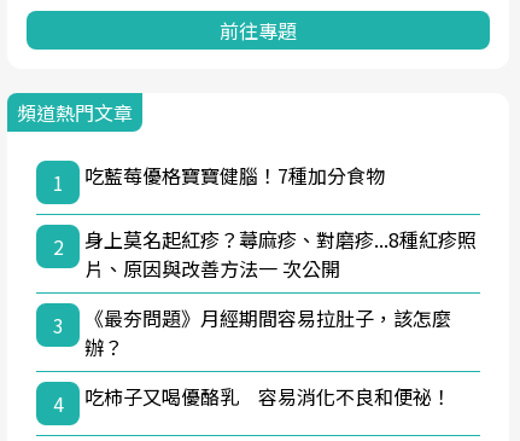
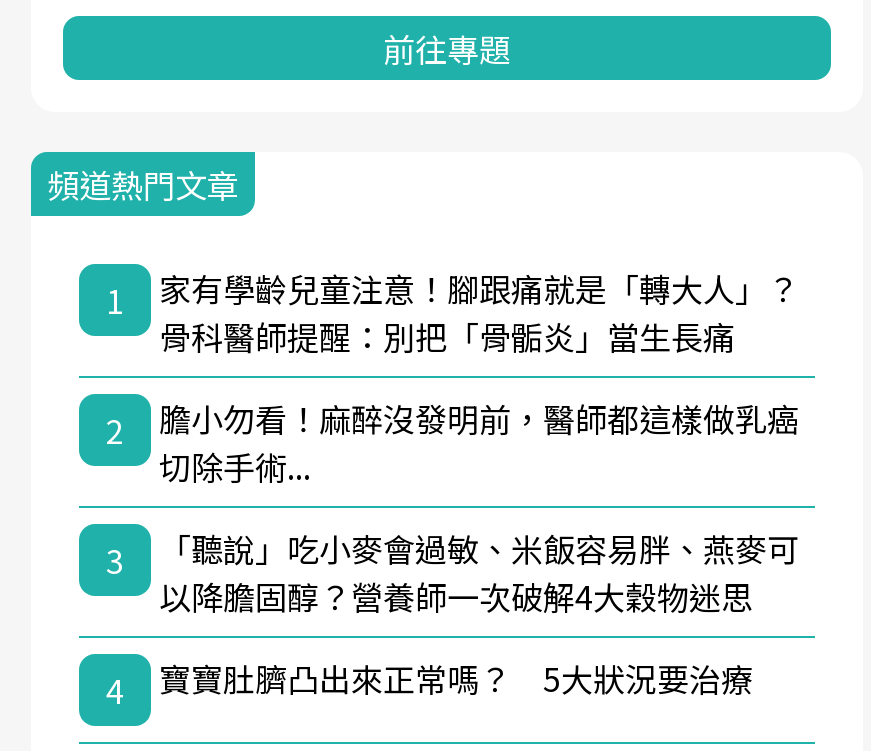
- 吃藍莓優格寶寶健腦！7種加分食物
+ 家有學齡兒童注意！腳跟痛就是「轉大人」？
+ 骨科醫師提醒：別把「骨骺炎」當生長痛

- 身上莫名起紅疹？蕁麻疹、對磨疹...8種紅疹照
- 片、原因與改善方法一 次公開
+ 膽小勿看！麻醉沒發明前，醫師都這樣做乳癌
+ 切除手術...

- 《最夯問題》月經期間容易拉肚子，該怎麼
- 辦？
+ 「聽說」吃小麥會過敏、米飯容易胖、燕麥可
+ 以降膽固醇？營養師一次破解4大穀物迷思

- 吃柿子又喝優酪乳 容易消化不良和便祕！
+ 寶寶肚臍凸出來正常嗎？ 5大狀況要治療
